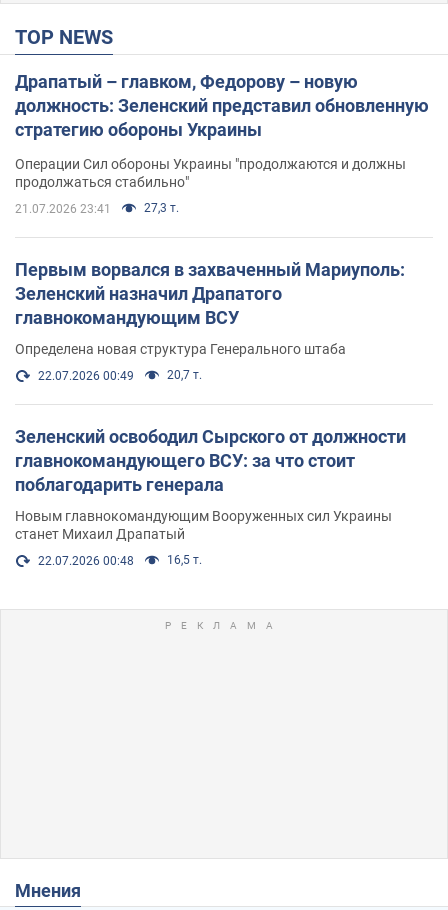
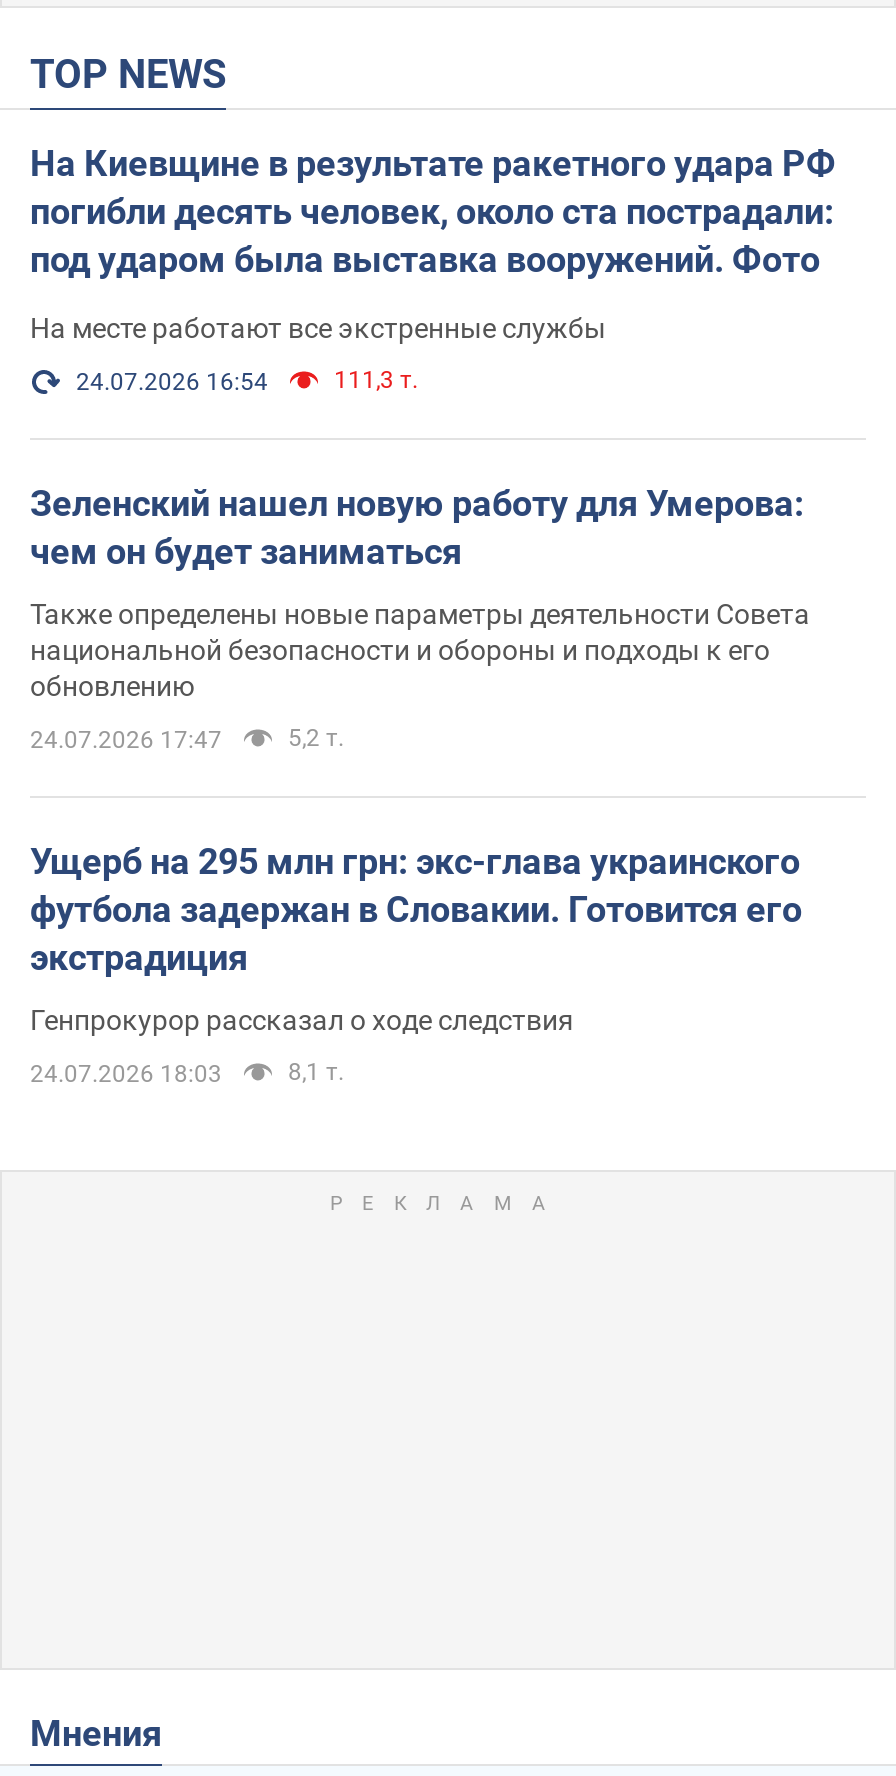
- Драпатый – главком, Федорову – новую
- должность: Зеленский представил обновленную
- стратегию обороны Украины
+ На Киевщине в результате ракетного удара РФ
+ погибли десять человек, около ста пострадали:
+ под ударом была выставка вооружений. Фото

- Операции Сил обороны Украины "продолжаются и должны
- продолжаться стабильно"
+ На месте работают все экстренные службы

- 21.07.2026 23:41
- 27,3 т.
+ 24.07.2026 16:54
+ 111,3 т.

- Первым ворвался в захваченный Мариуполь:
- Зеленский назначил Драпатого
- главнокомандующим ВСУ
+ Зеленский нашел новую работу для Умерова:
+ чем он будет заниматься

- Определена новая структура Генерального штаба
+ Также определены новые параметры деятельности Совета
+ национальной безопасности и обороны и подходы к его
+ обновлению

- 22.07.2026 00:49
- 20,7 т.
+ 24.07.2026 17:47
+ 5,2 т.

- Зеленский освободил Сырского от должности
- главнокомандующего ВСУ: за что стоит
- поблагодарить генерала
+ Ущерб на 295 млн грн: экс-глава украинского
+ футбола задержан в Словакии. Готовится его
+ экстрадиция

- Новым главнокомандующим Вооруженных сил Украины
- станет Михаил Драпатый
+ Генпрокурор рассказал о ходе следствия

- 22.07.2026 00:48
- 16,5 т.
+ 24.07.2026 18:03
+ 8,1 т.
